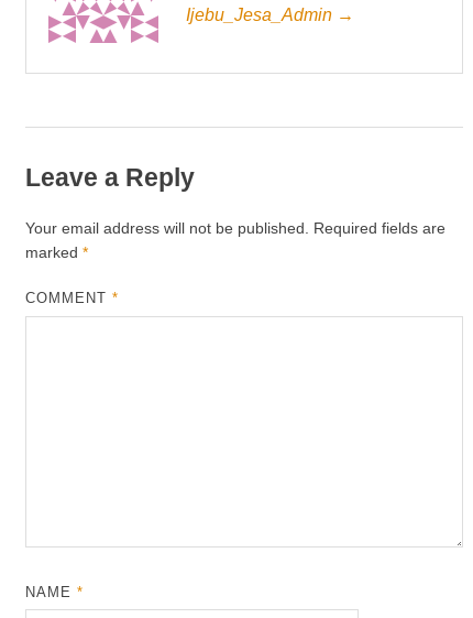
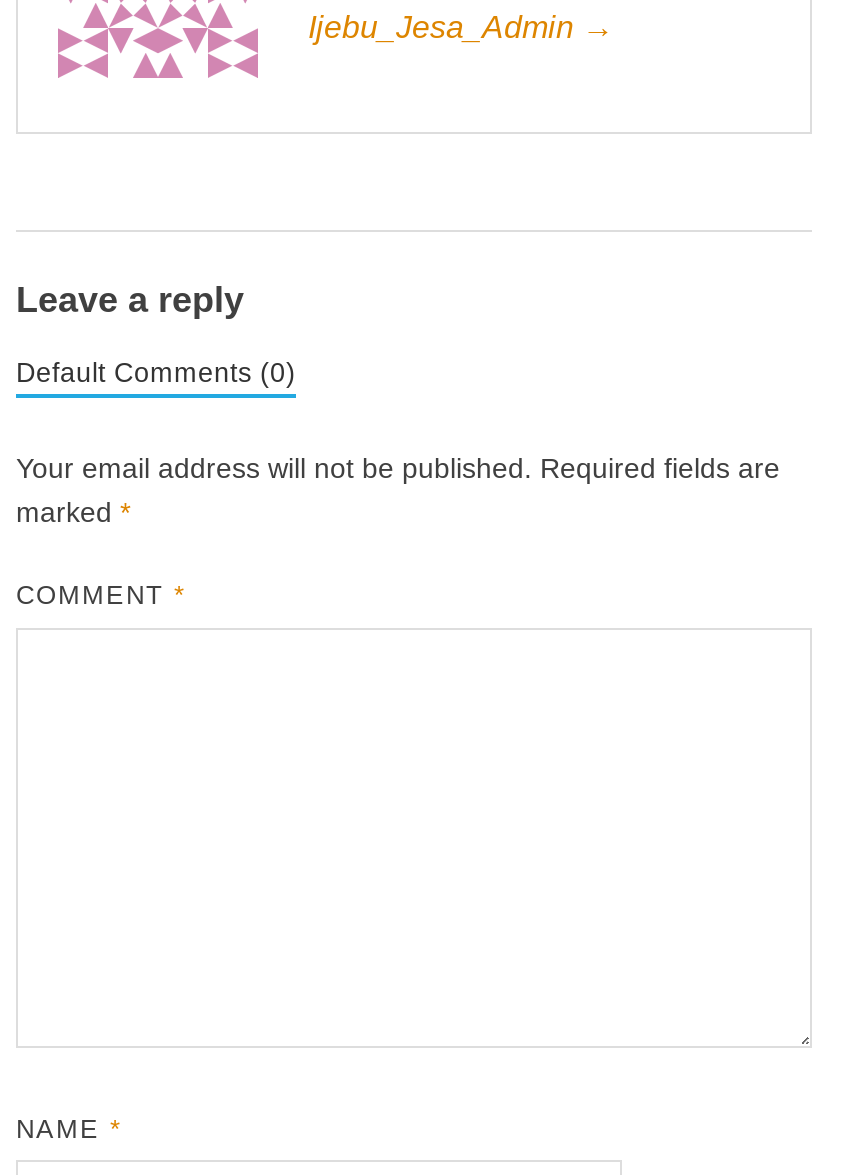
- Leave a Reply
+ Leave a reply
+ Default Comments (0)
